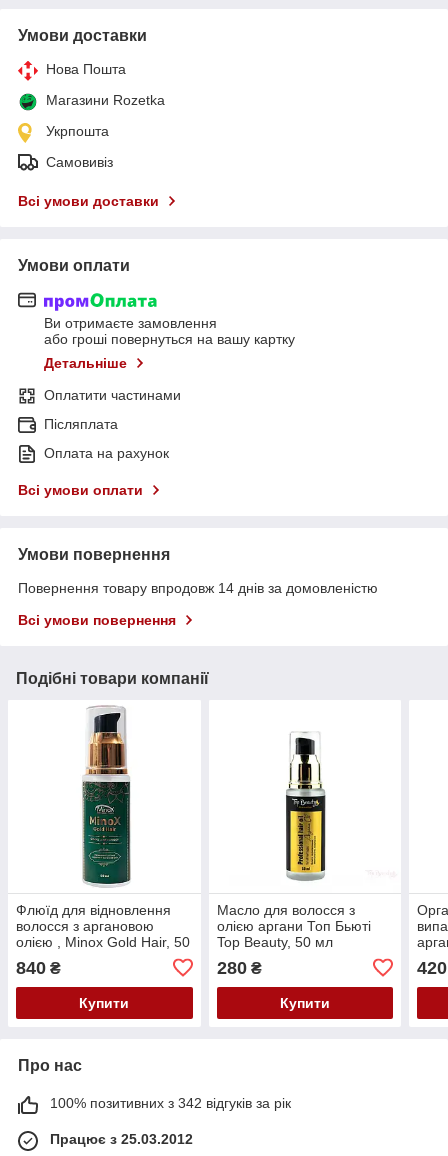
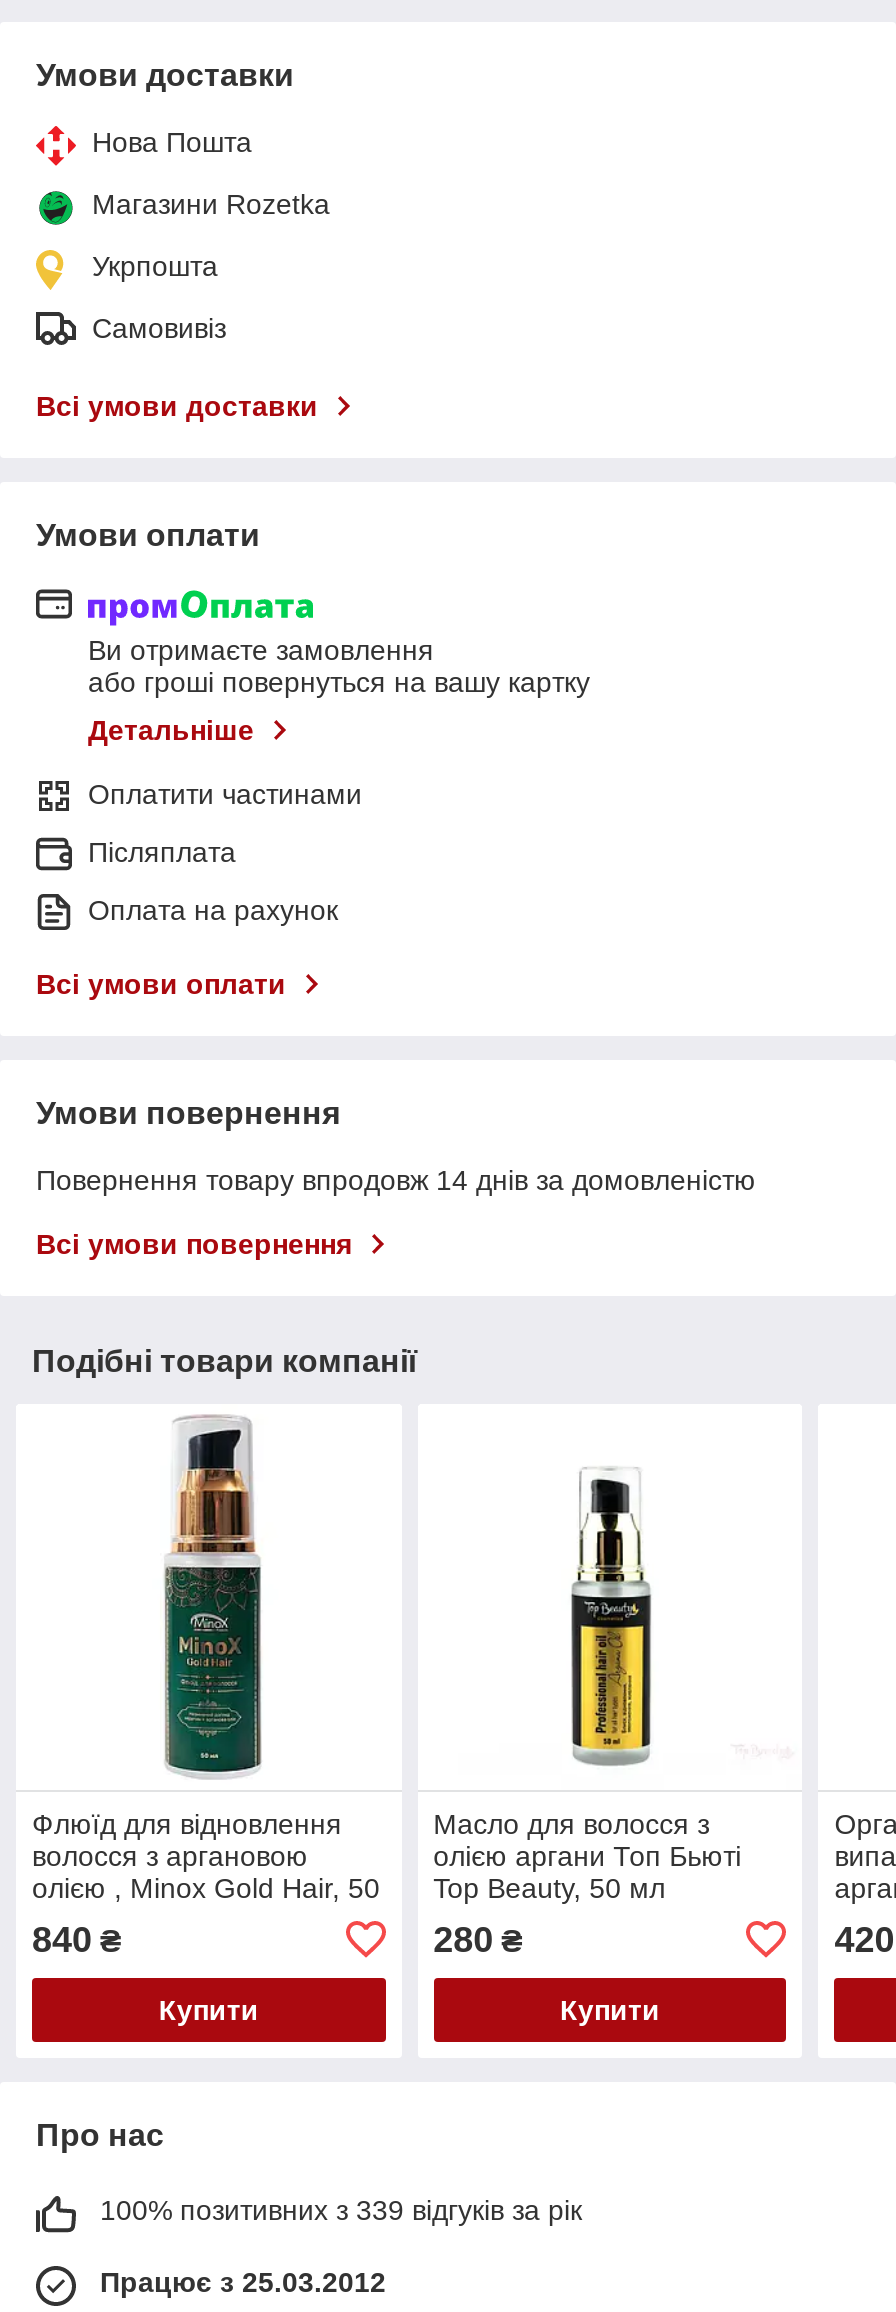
- 100% позитивних з 342 відгуків за рік
+ 100% позитивних з 339 відгуків за рік
